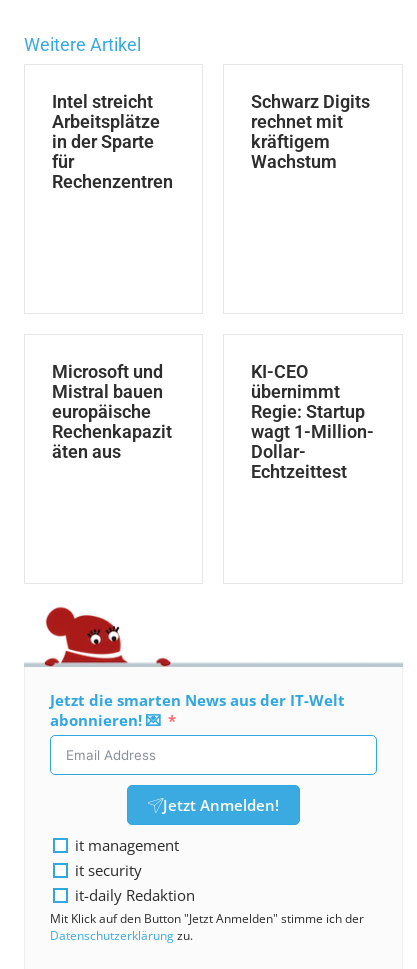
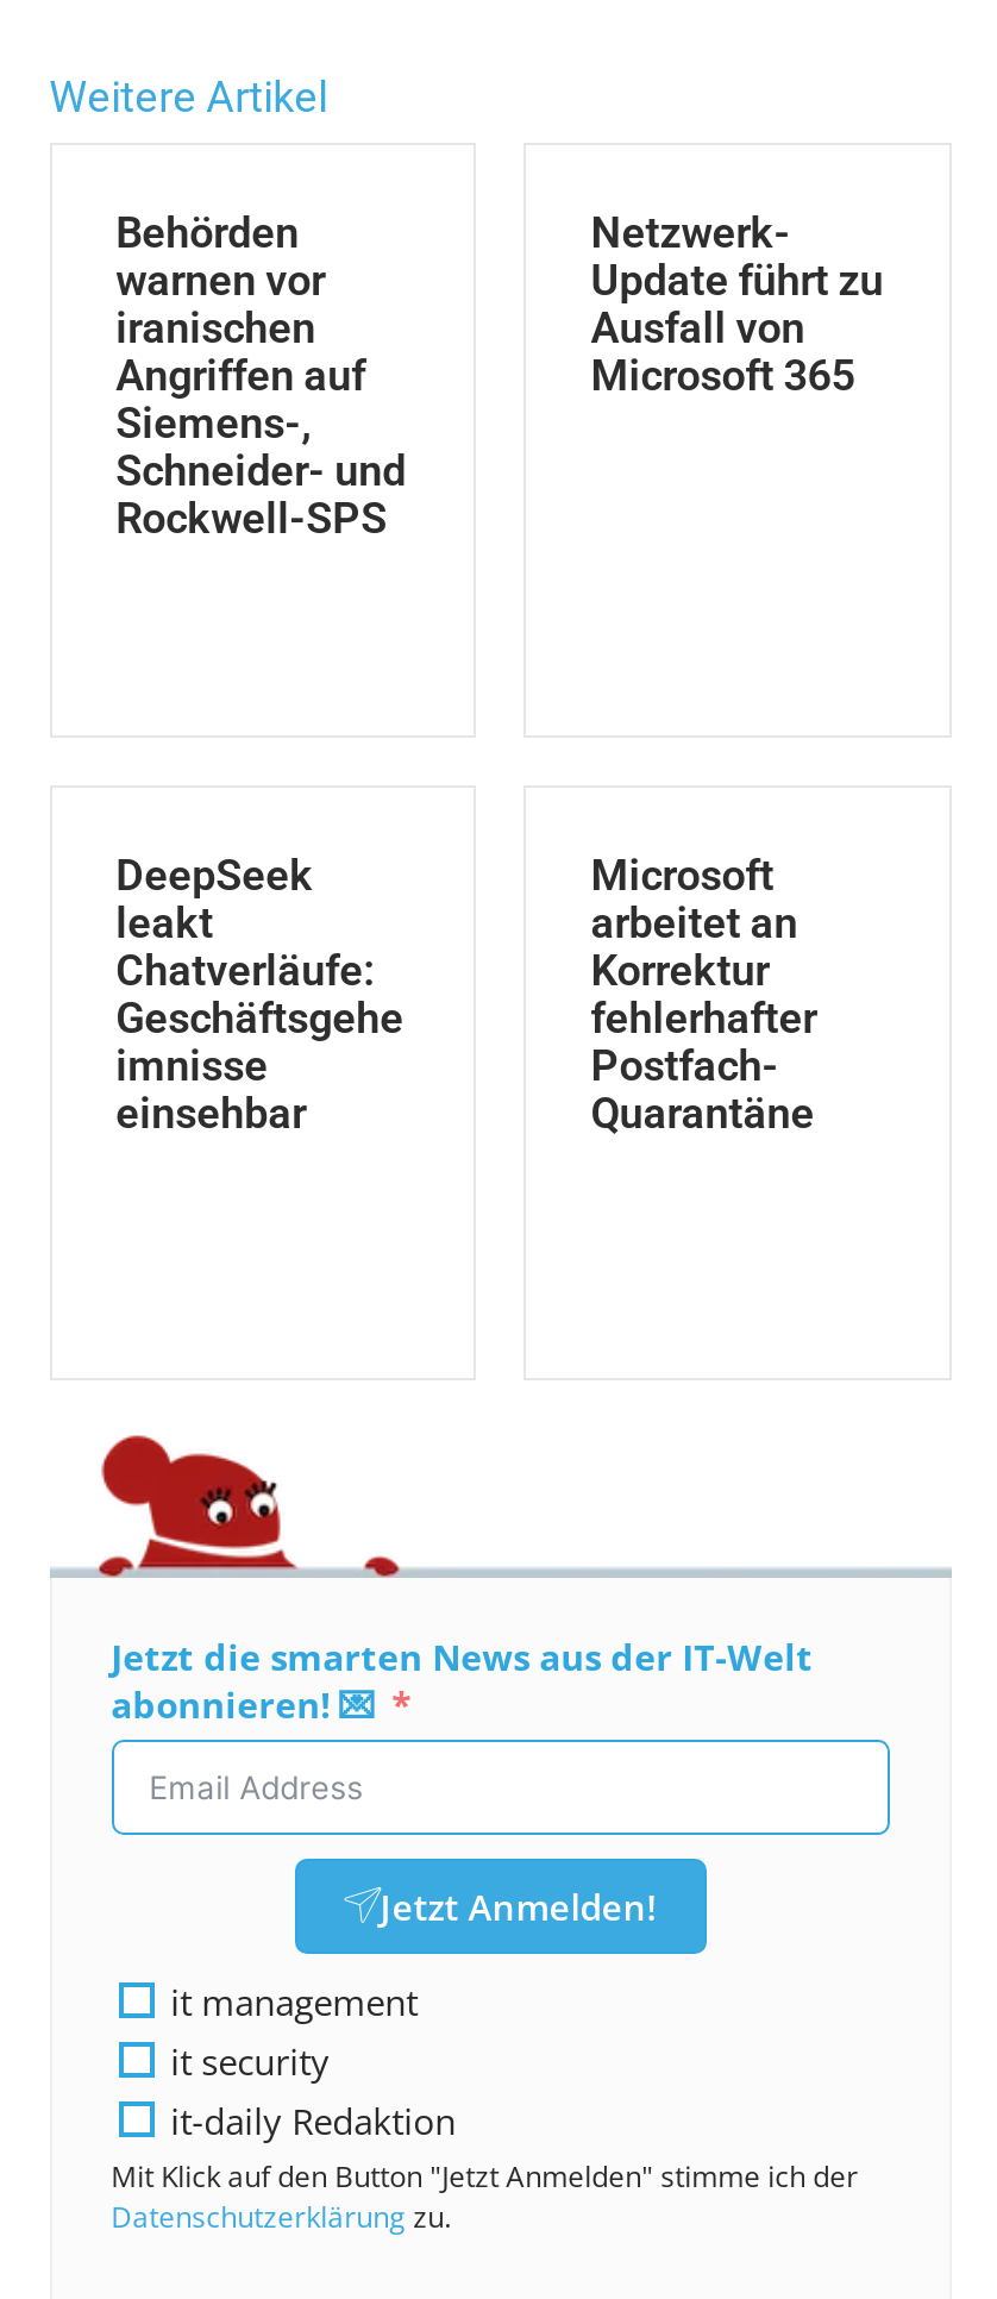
- Intel streicht
- Arbeitsplätze
- in der Sparte
- für
- Rechenzentren
+ Behörden
+ warnen vor
+ iranischen
+ Angriffen auf
+ Siemens-,
+ Schneider- und
+ Rockwell-SPS

- Schwarz Digits
- rechnet mit
- kräftigem
- Wachstum
+ Netzwerk-
+ Update führt zu
+ Ausfall von
+ Microsoft 365

- Microsoft und
- Mistral bauen
- europäische
- Rechenkapazit
- äten aus
+ DeepSeek
+ leakt
+ Chatverläufe:
+ Geschäftsgehe
+ imnisse
+ einsehbar

- KI-CEO
- übernimmt
- Regie: Startup
- wagt 1-Million-
- Dollar-
- Echtzeittest
+ Microsoft
+ arbeitet an
+ Korrektur
+ fehlerhafter
+ Postfach-
+ Quarantäne
